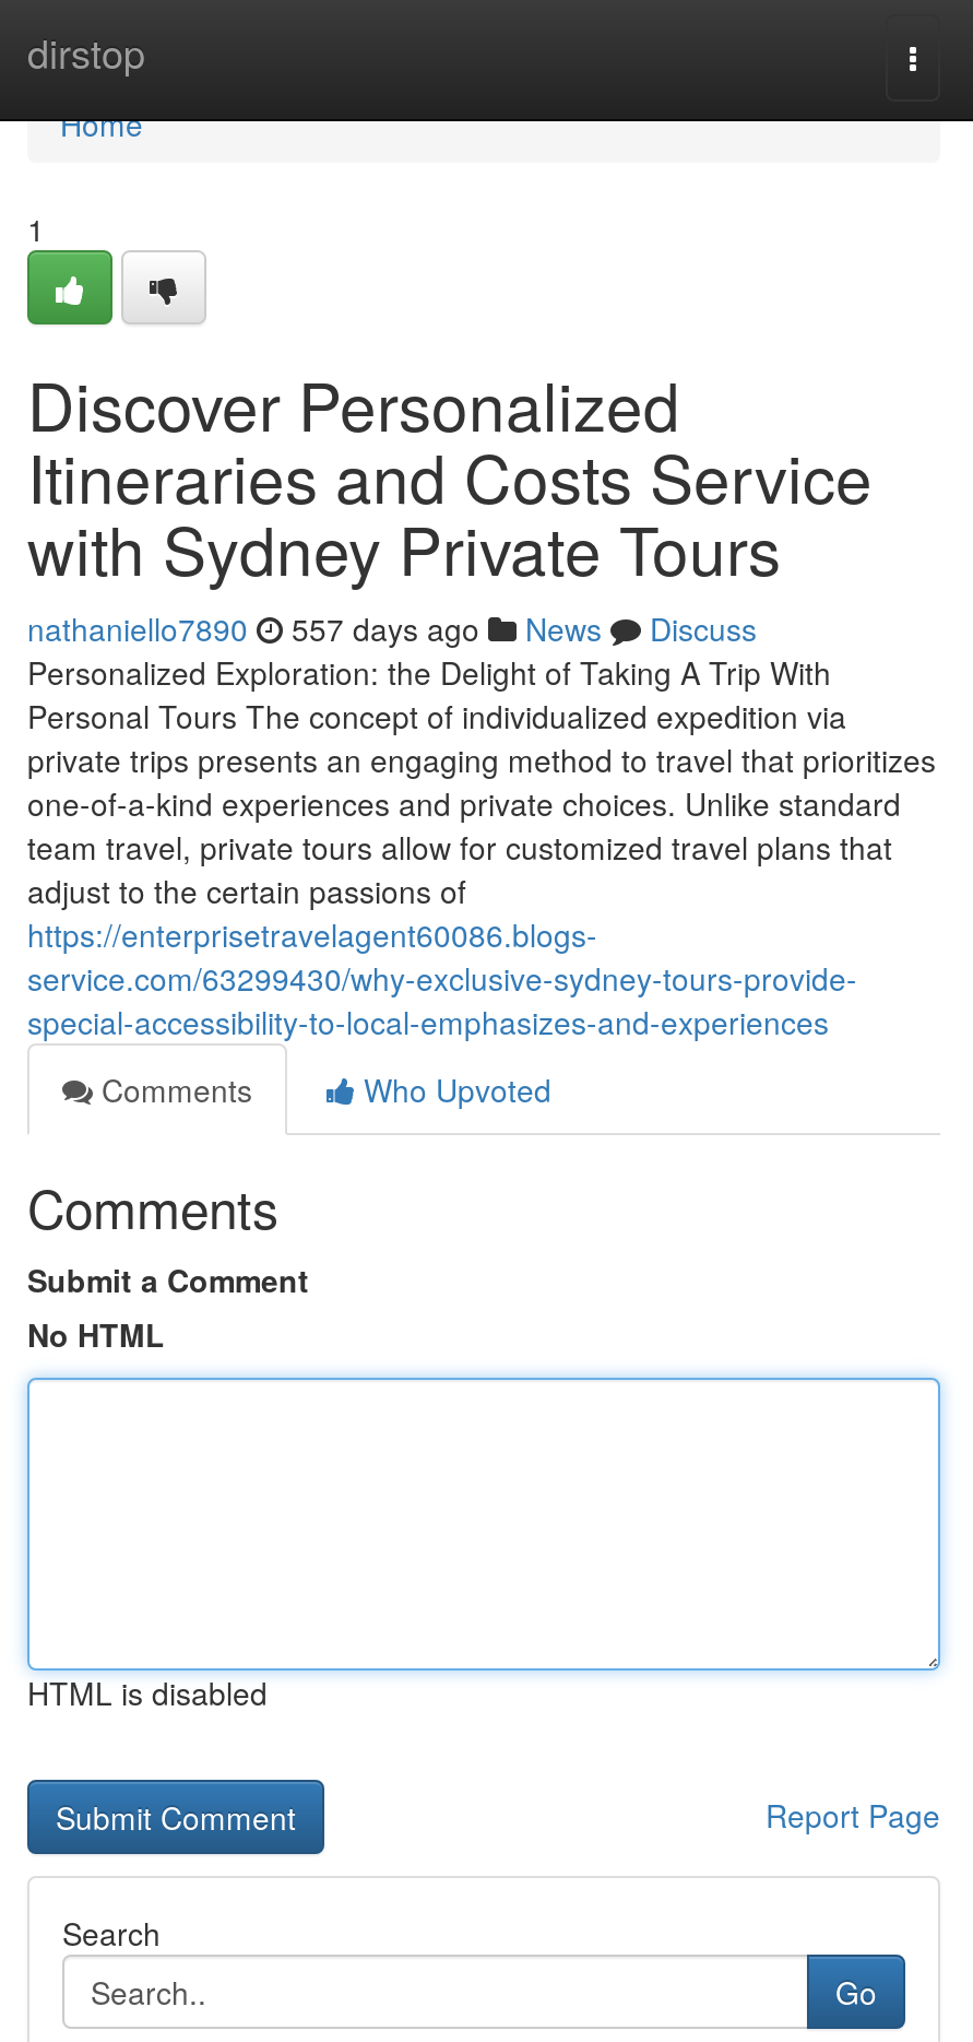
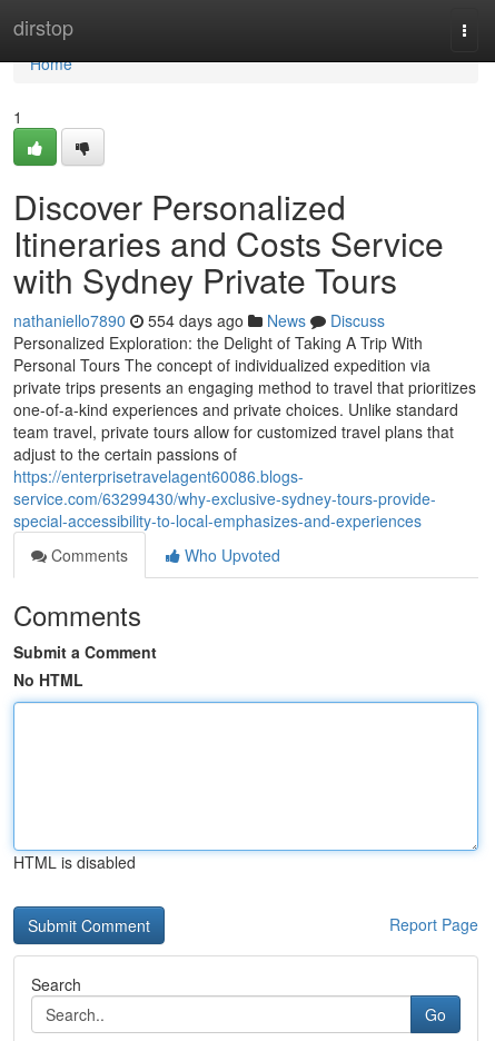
- nathaniello7890 557 days ago News Discuss
+ nathaniello7890 554 days ago News Discuss
